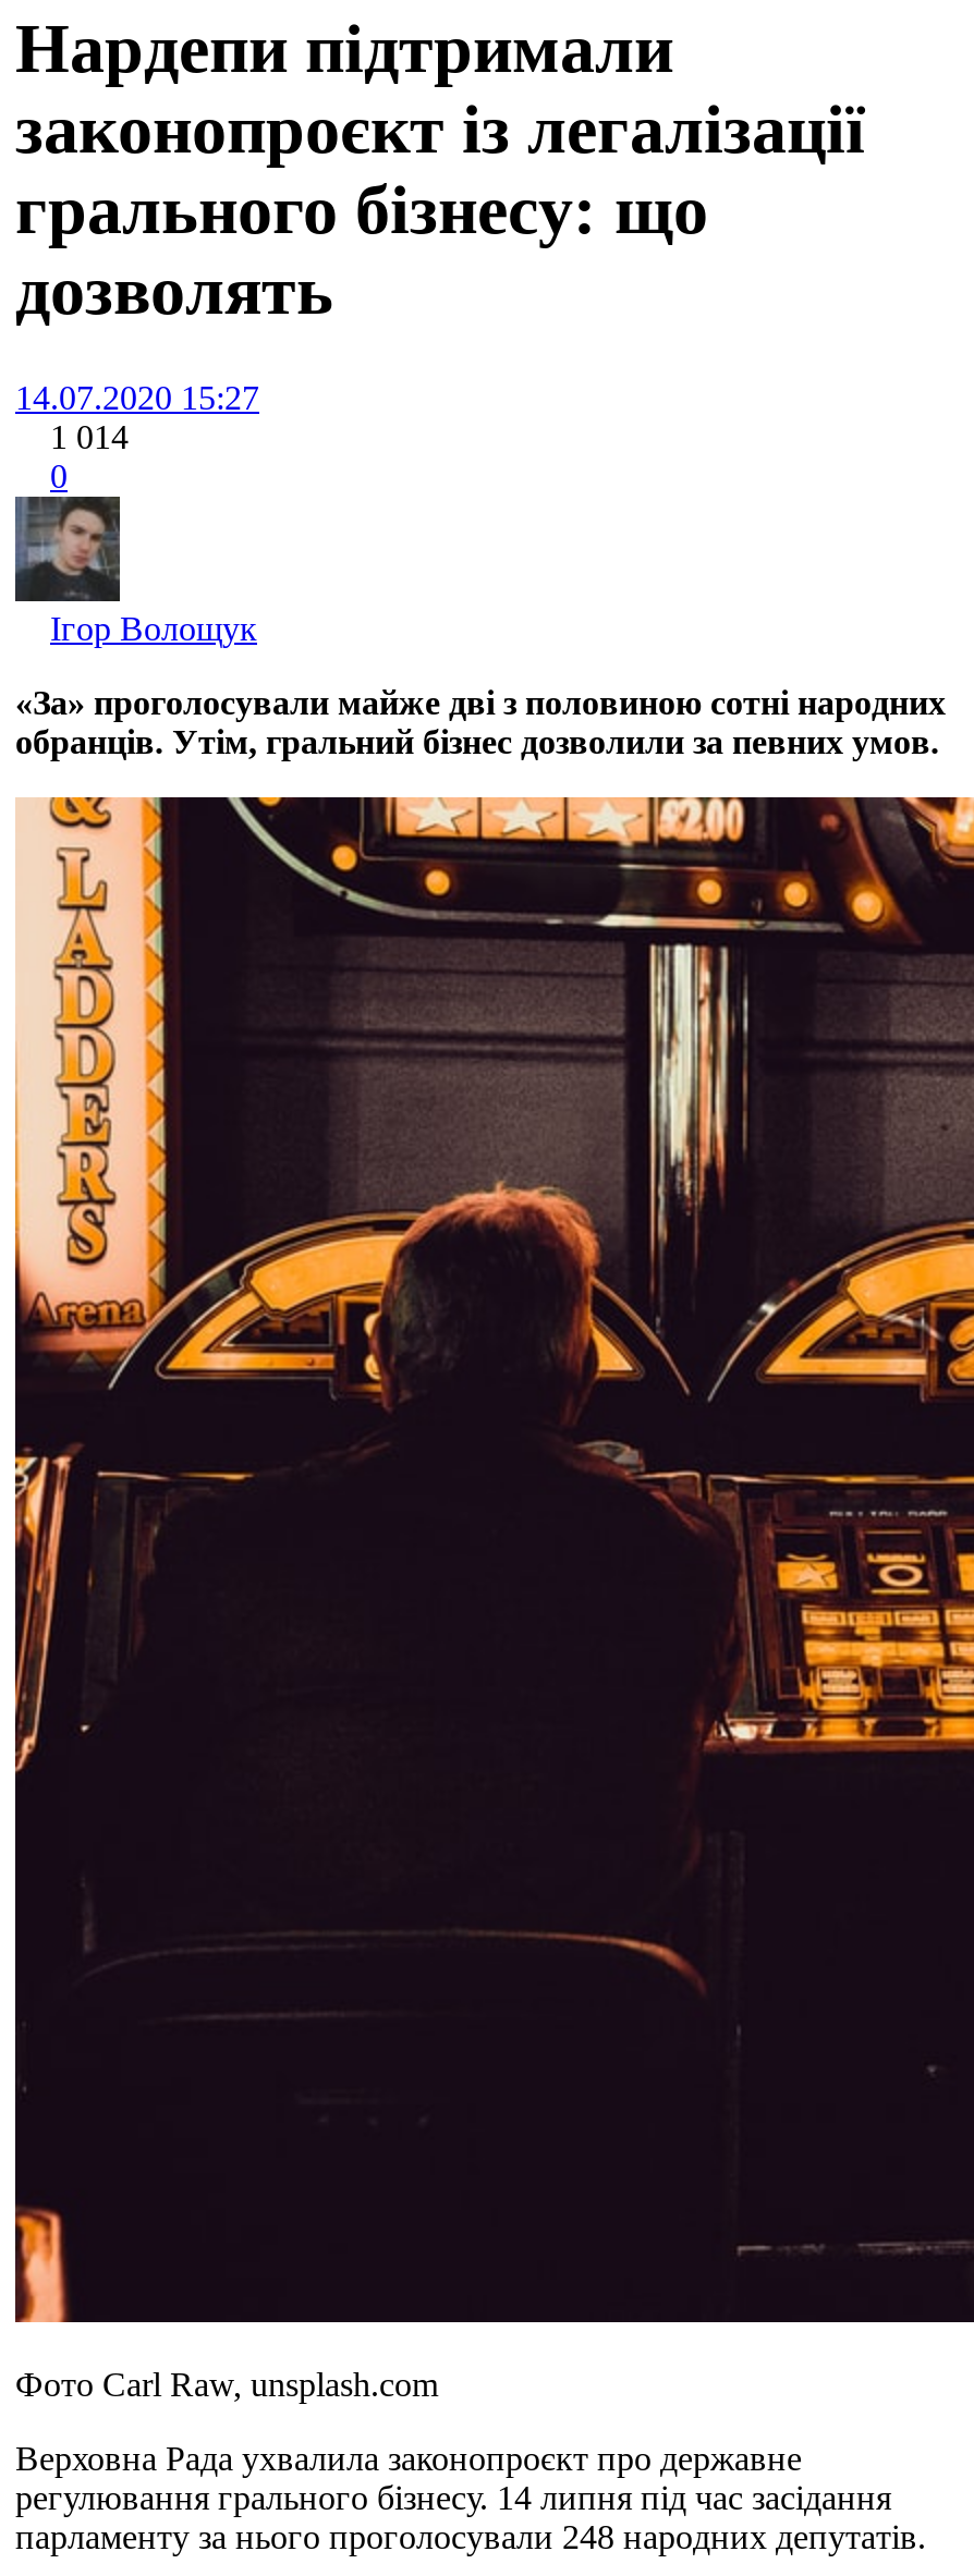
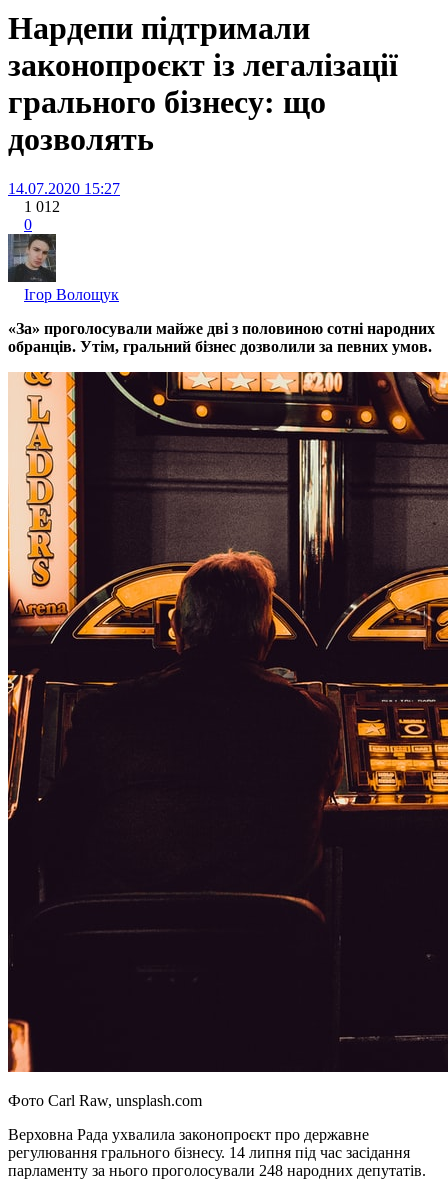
- 1 014
+ 1 012
